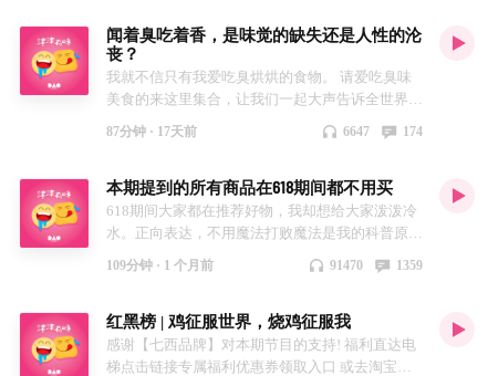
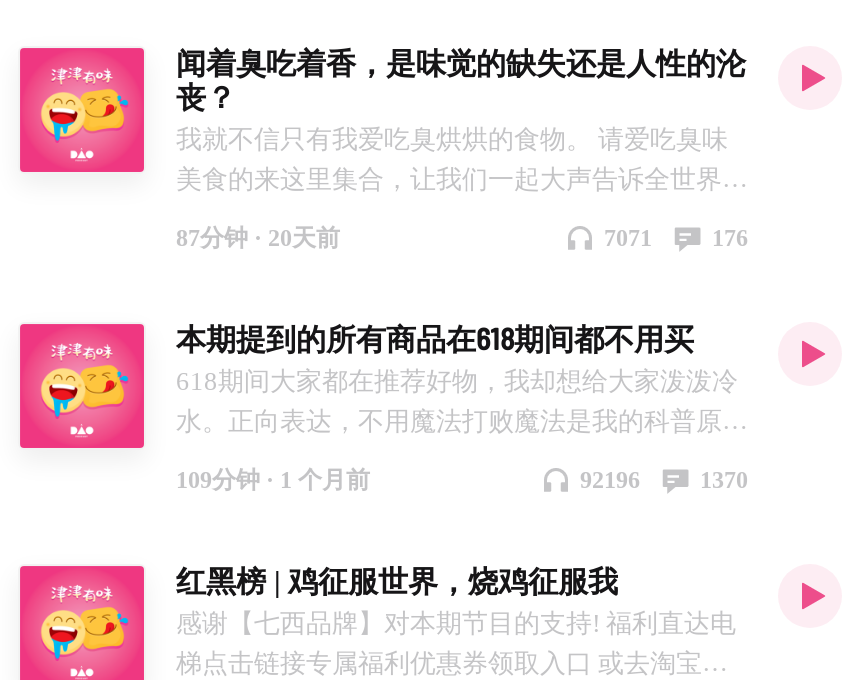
- 87分钟 · 17天前
+ 87分钟 · 20天前

- 6647
+ 7071

- 174
+ 176

- 91470
+ 92196

- 1359
+ 1370
